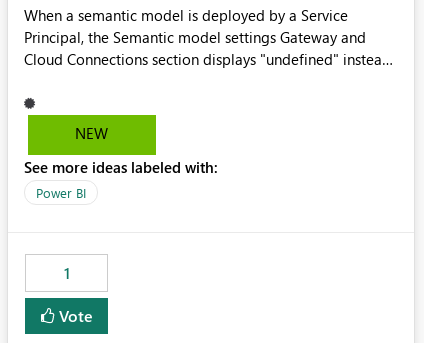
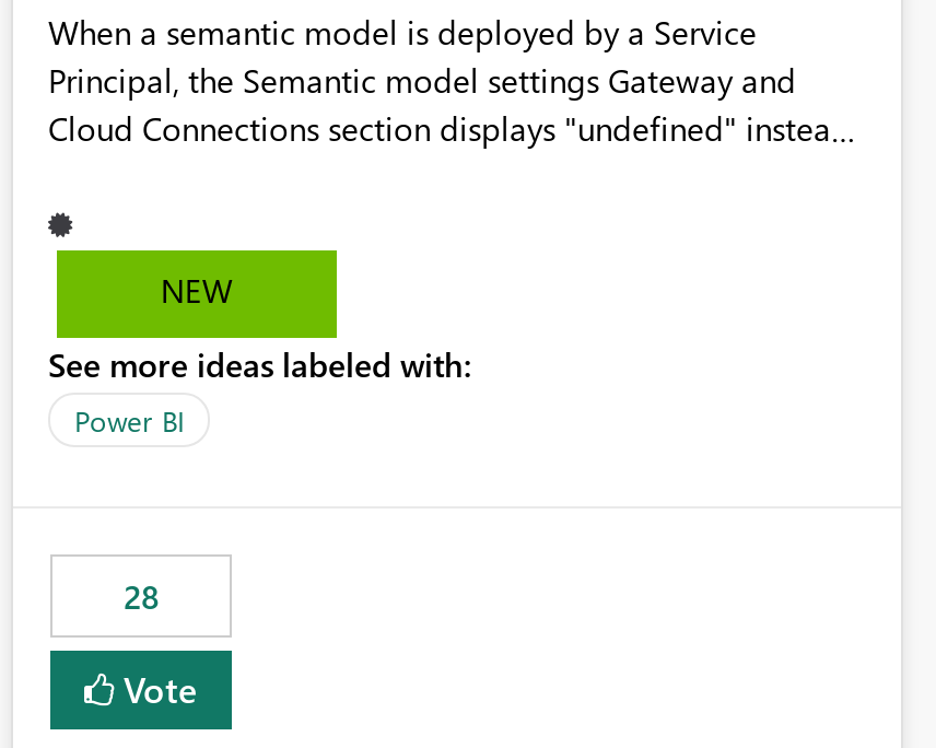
- 1
+ 28
